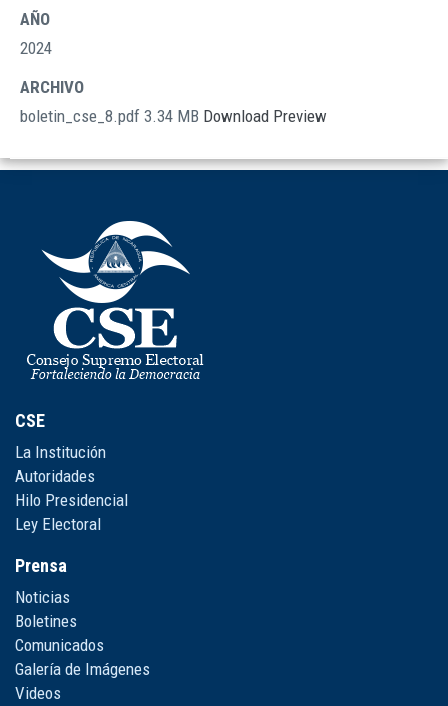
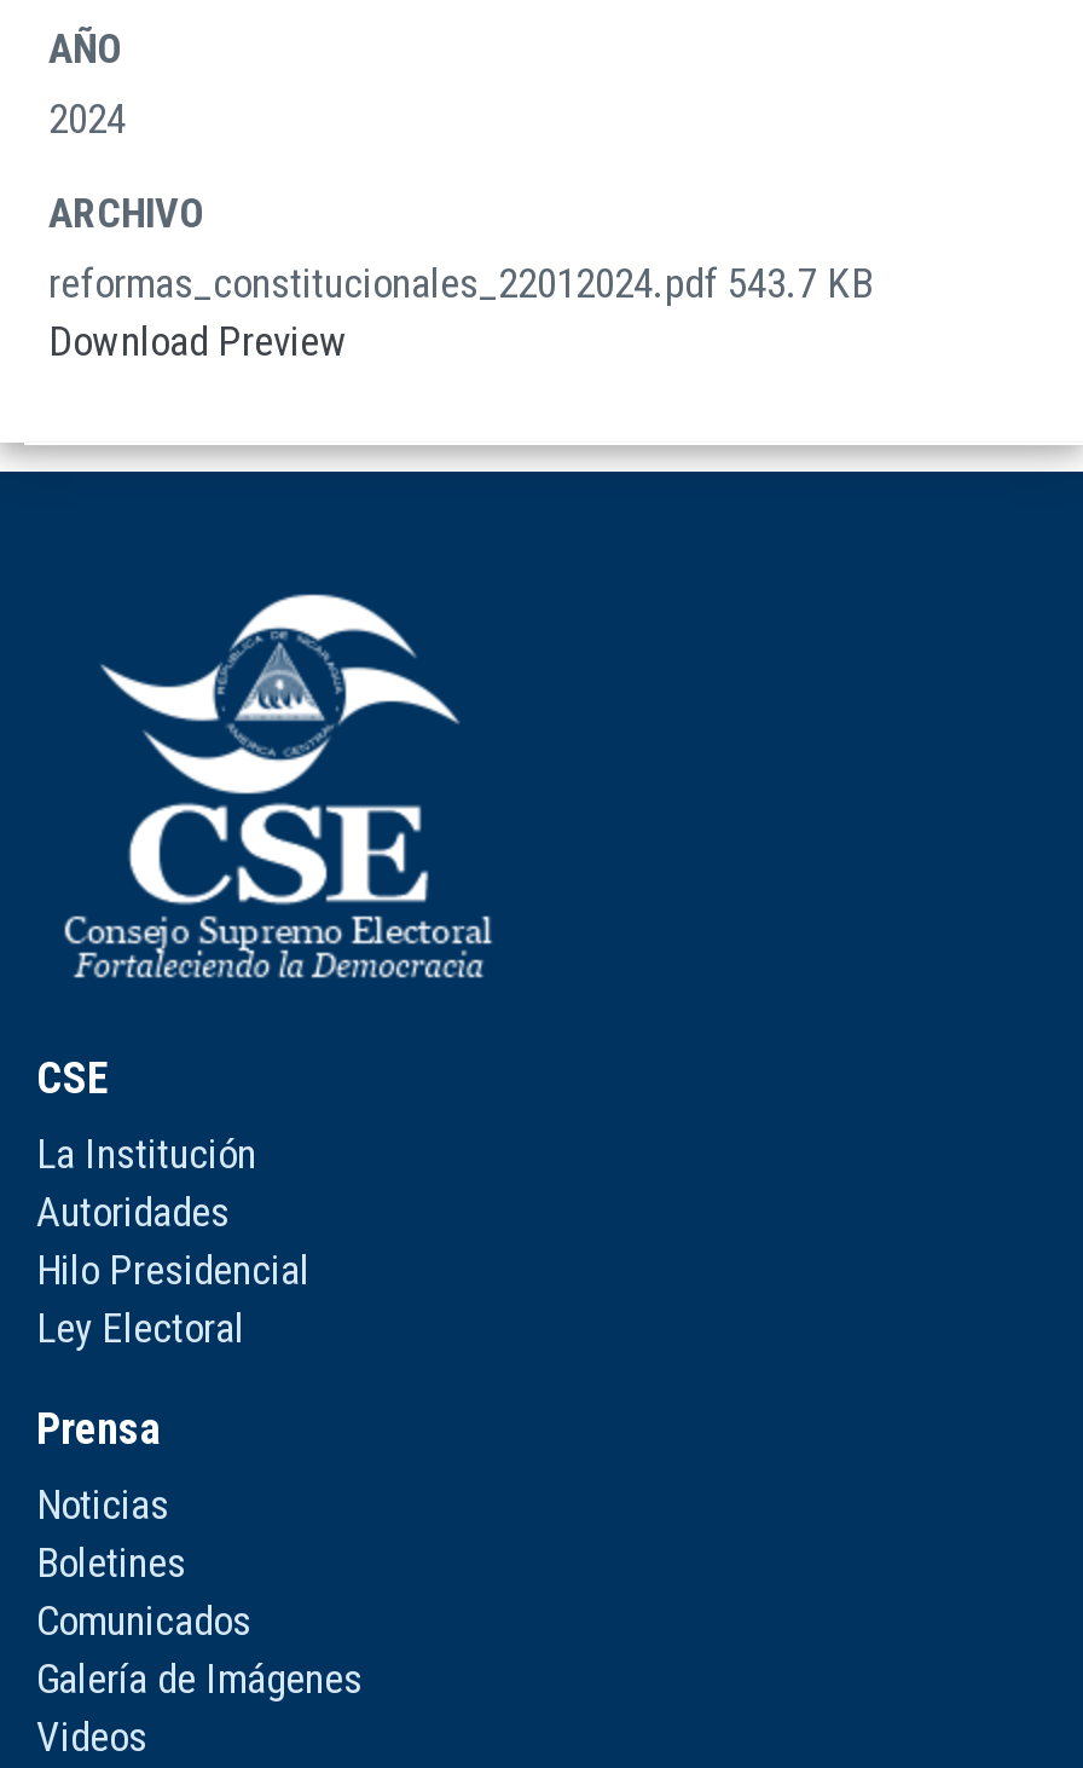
- boletin_cse_8.pdf 3.34 MB Download Preview
+ reformas_constitucionales_22012024.pdf 543.7 KB
+ Download Preview
